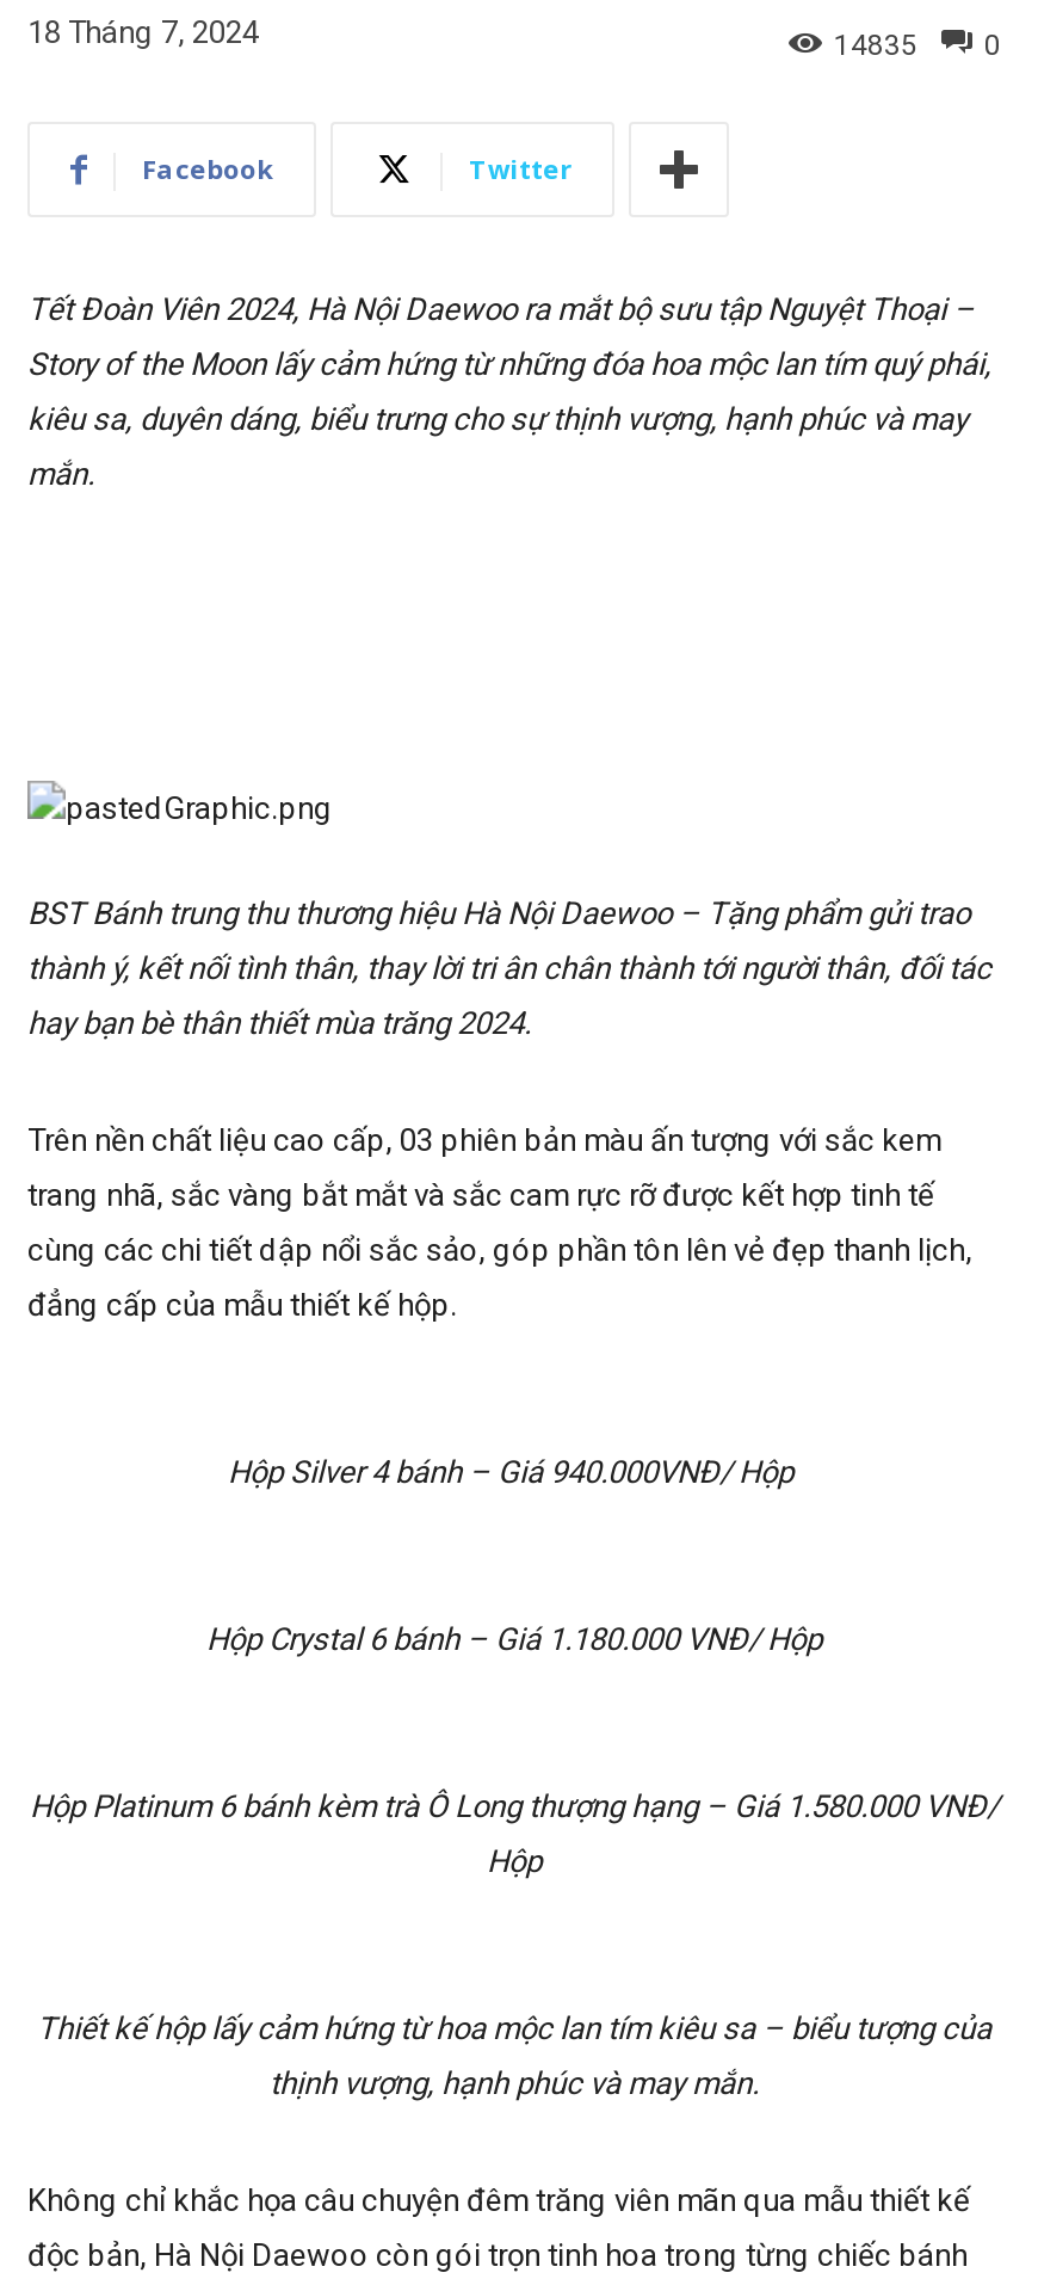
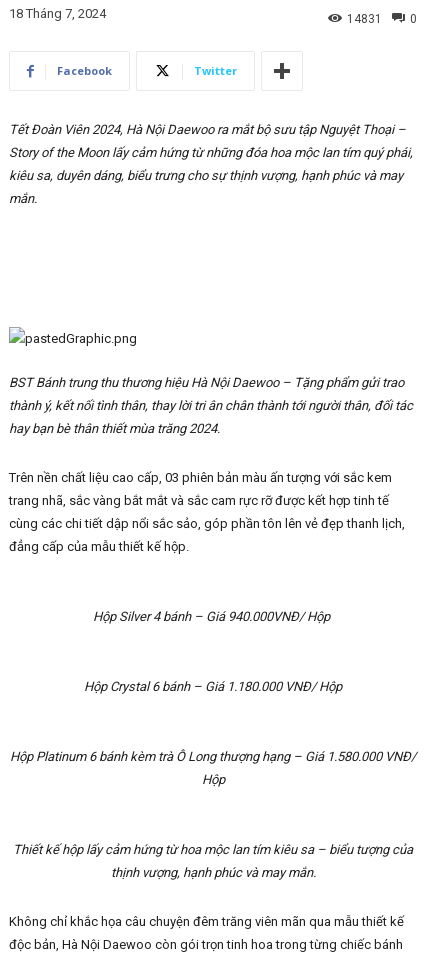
- 14835 0
+ 14831 0
